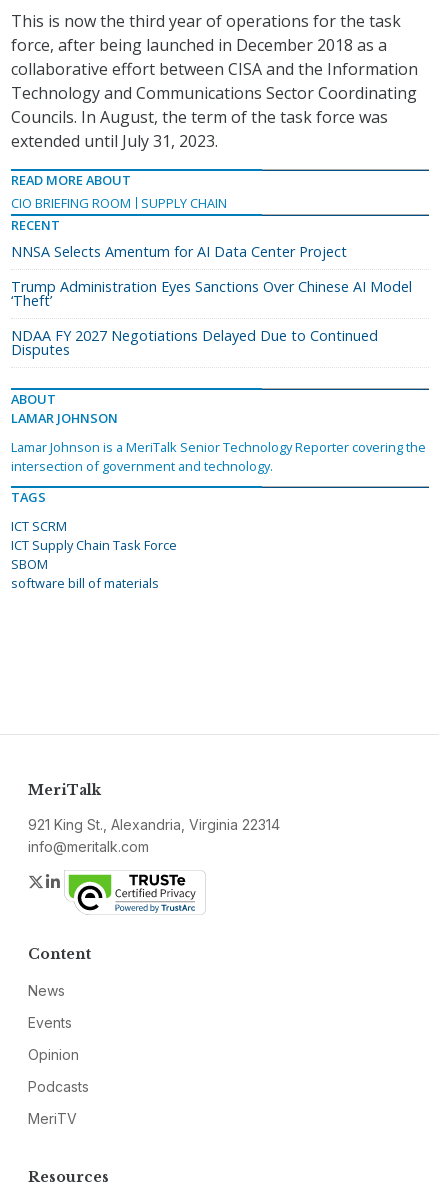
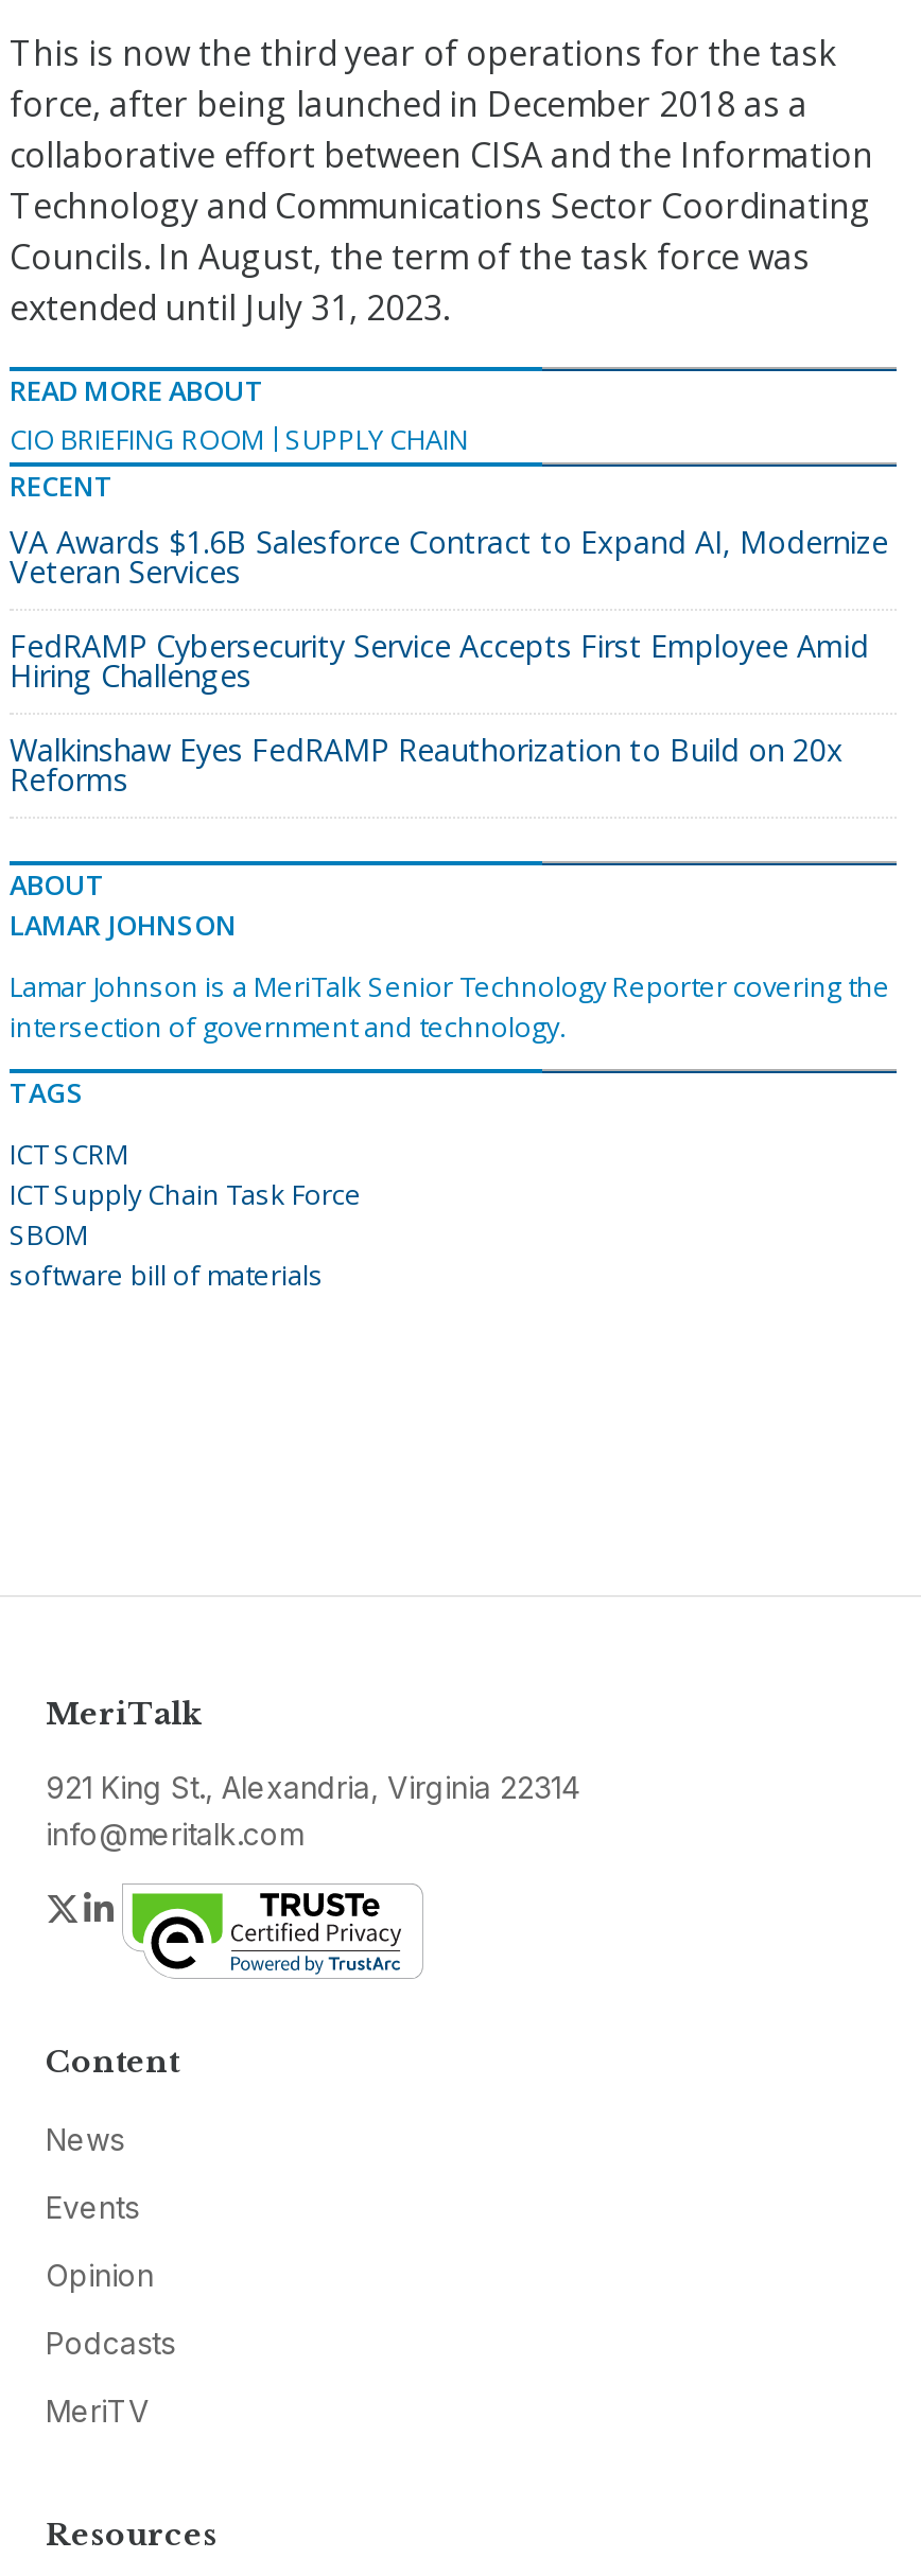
- NNSA Selects Amentum for AI Data Center Project
+ VA Awards $1.6B Salesforce Contract to Expand AI, Modernize
+ Veteran Services

- Trump Administration Eyes Sanctions Over Chinese AI Model
- ‘Theft’
+ FedRAMP Cybersecurity Service Accepts First Employee Amid
+ Hiring Challenges

- NDAA FY 2027 Negotiations Delayed Due to Continued
- Disputes
+ Walkinshaw Eyes FedRAMP Reauthorization to Build on 20x
+ Reforms
